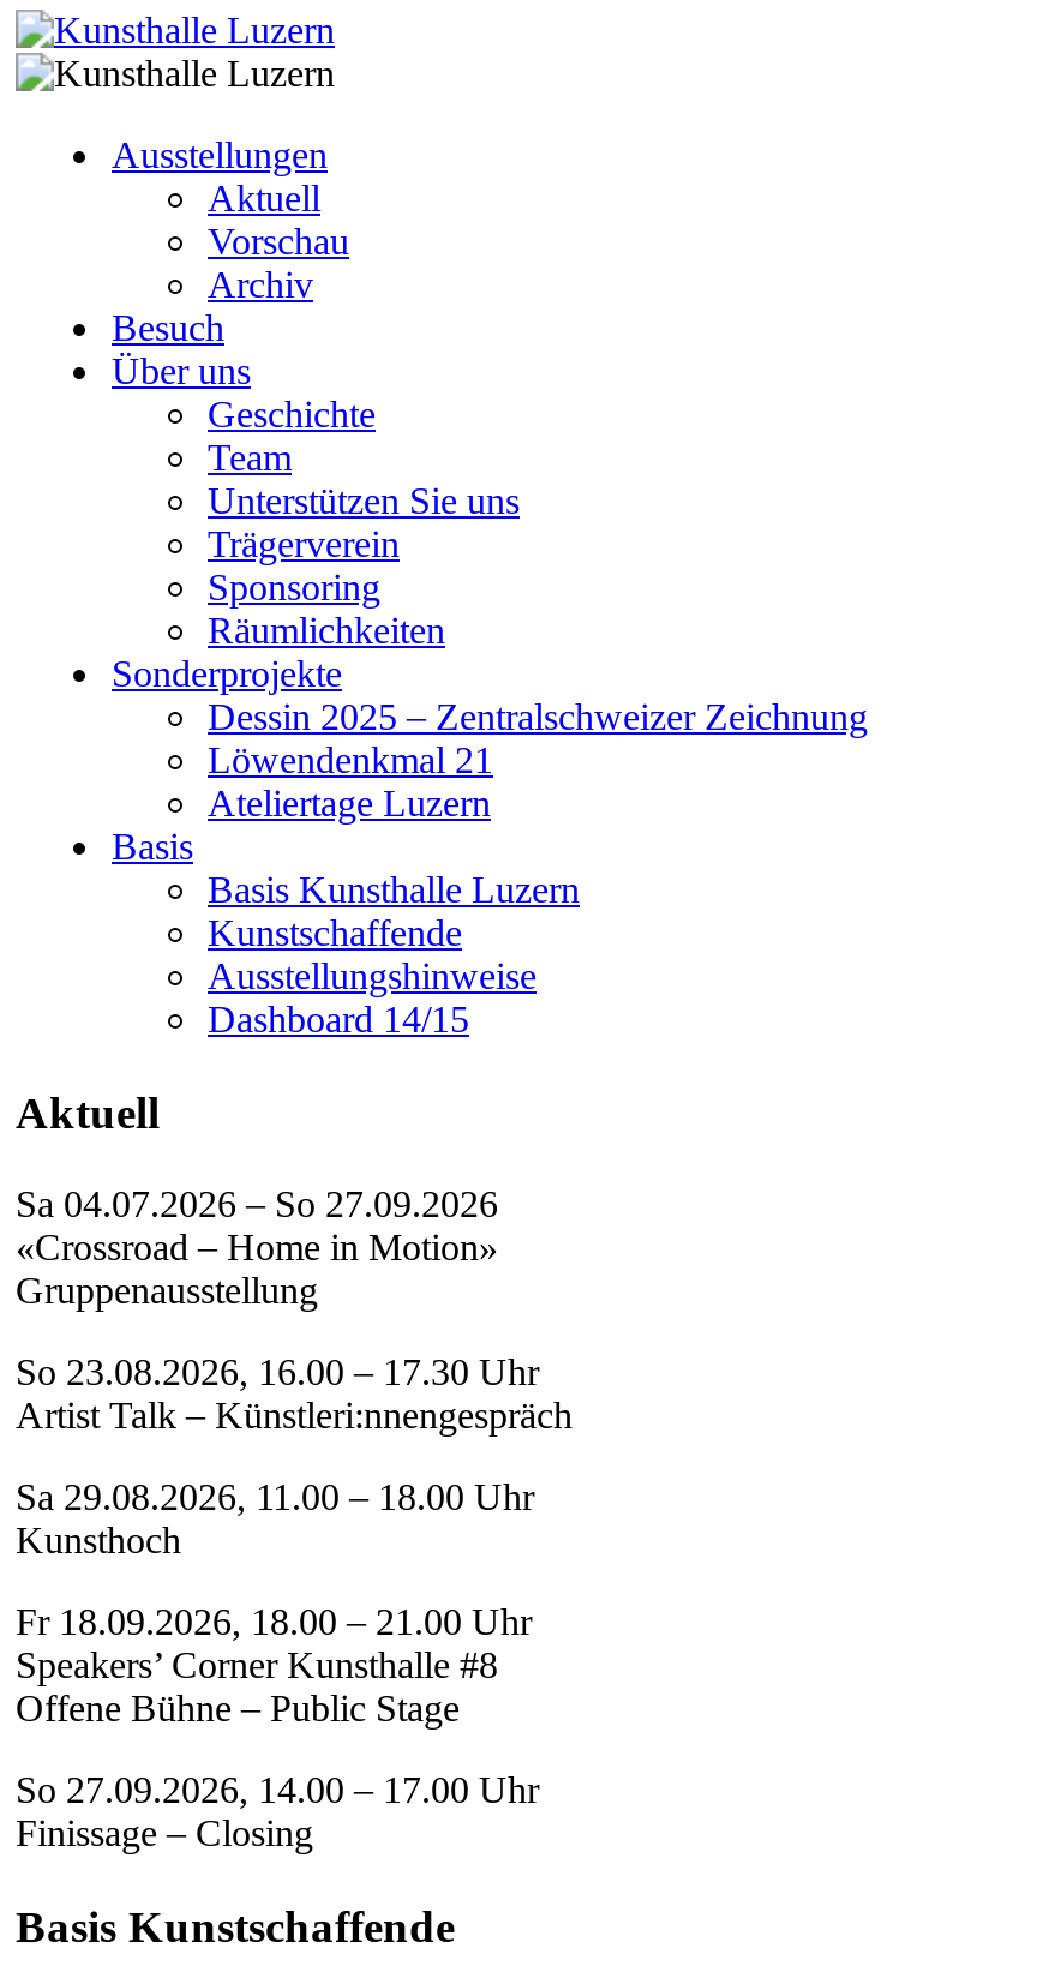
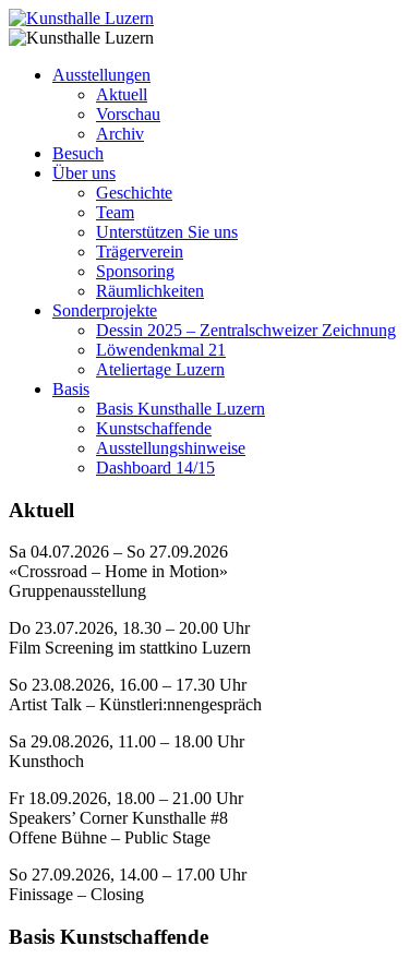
+ Do 23.07.2026, 18.30 – 20.00 Uhr
+ Film Screening im stattkino Luzern
